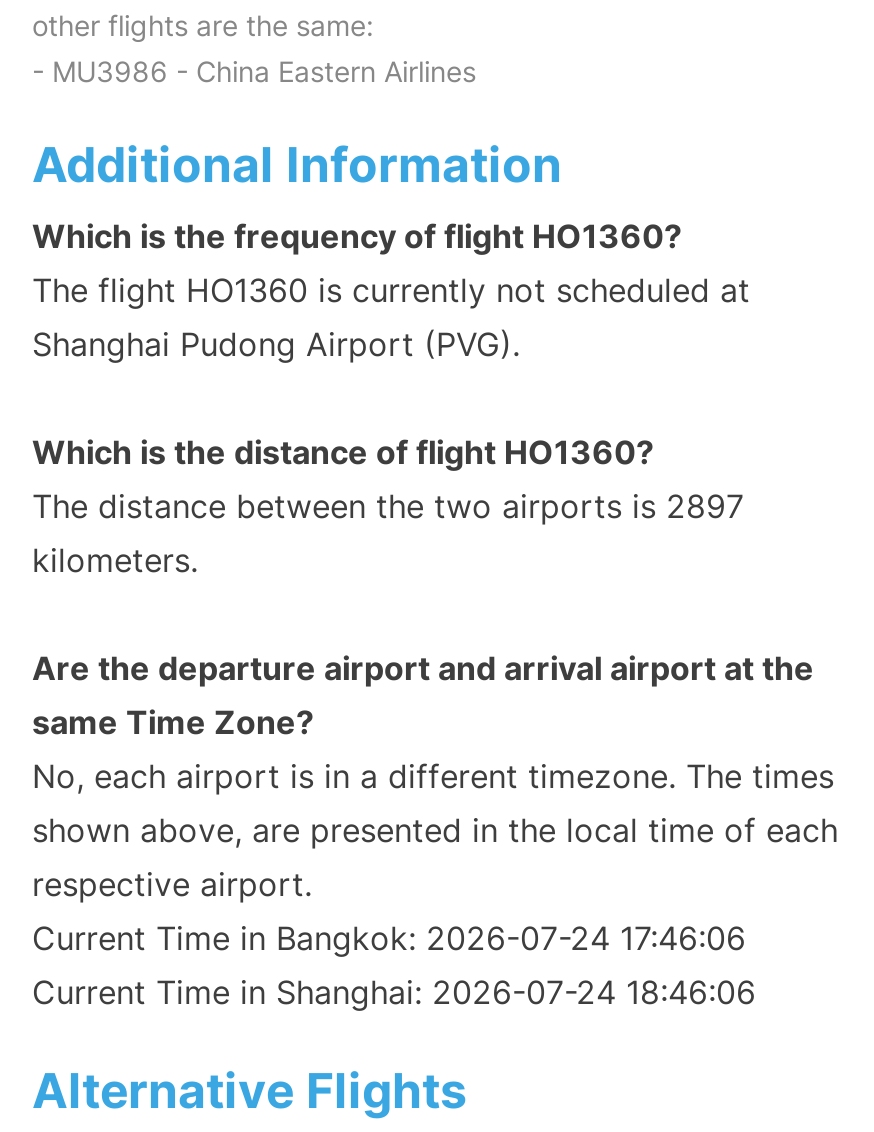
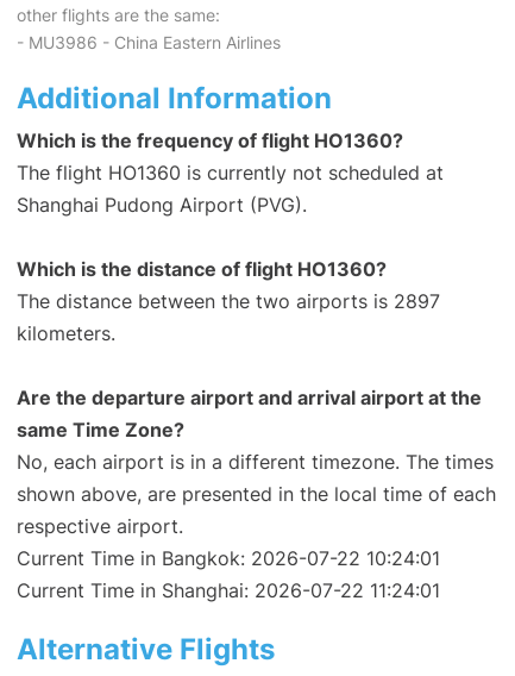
- Current Time in Bangkok: 2026-07-24 17:46:06
+ Current Time in Bangkok: 2026-07-22 10:24:01

- Current Time in Shanghai: 2026-07-24 18:46:06
+ Current Time in Shanghai: 2026-07-22 11:24:01
